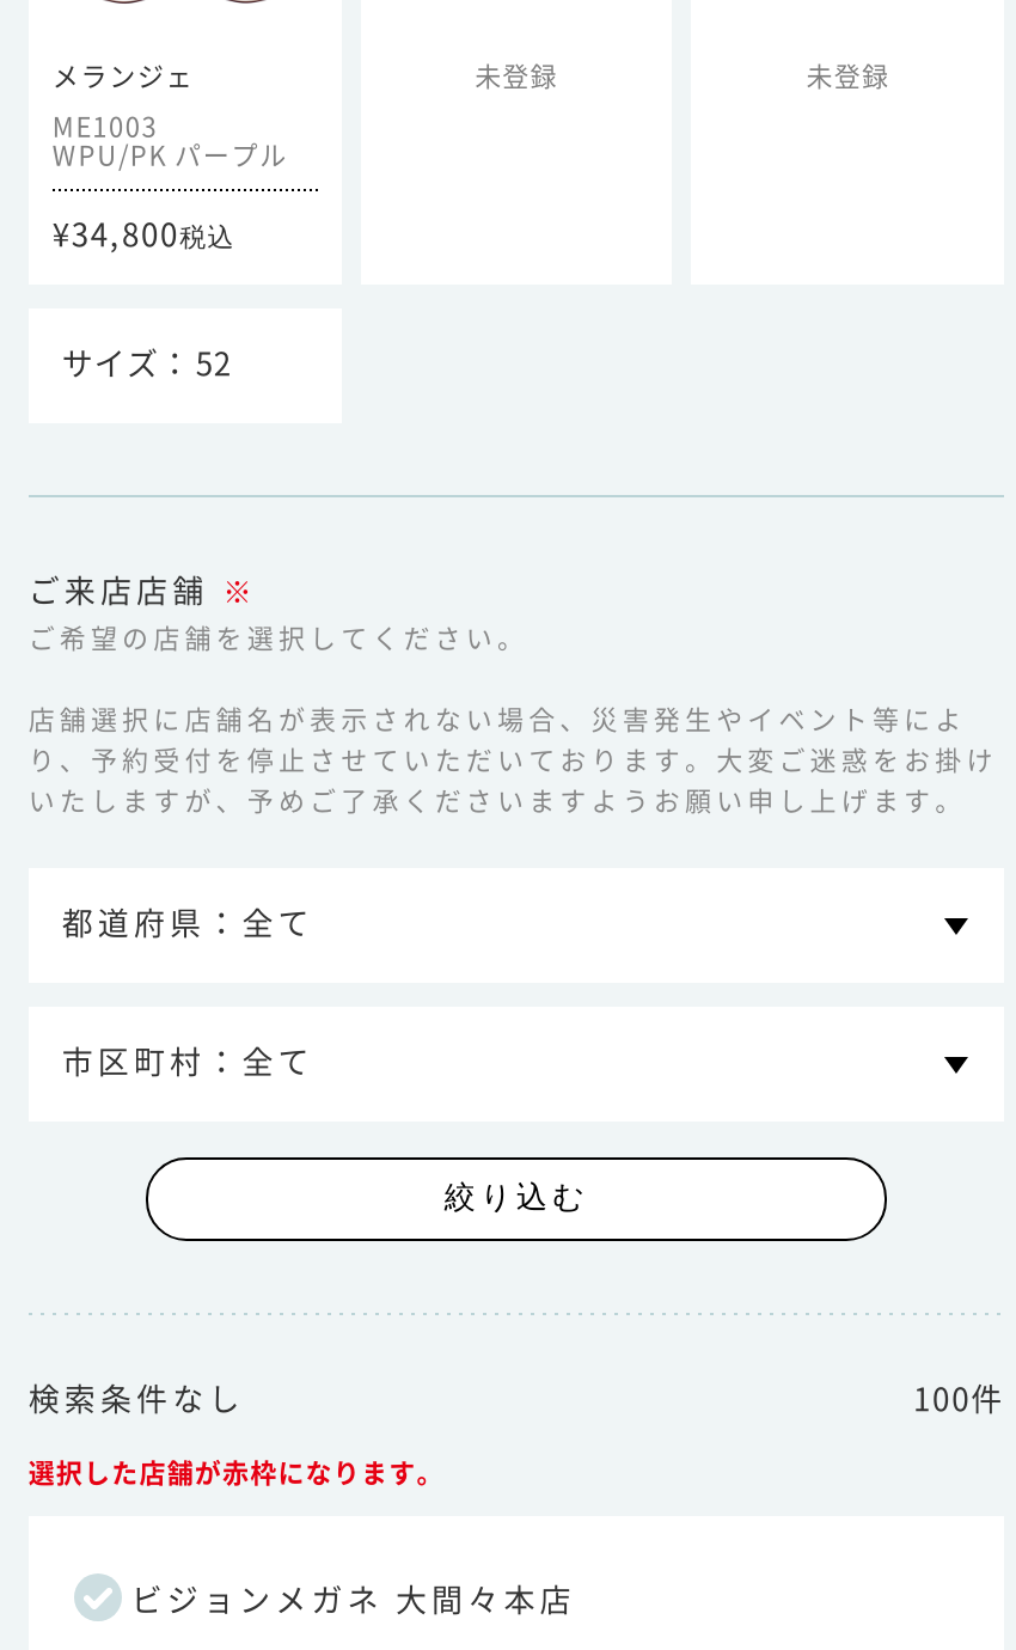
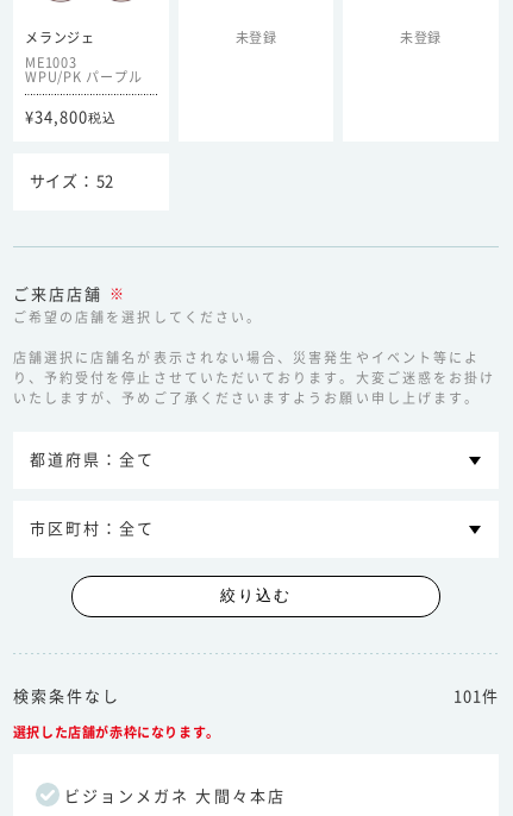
- 100件
+ 101件
